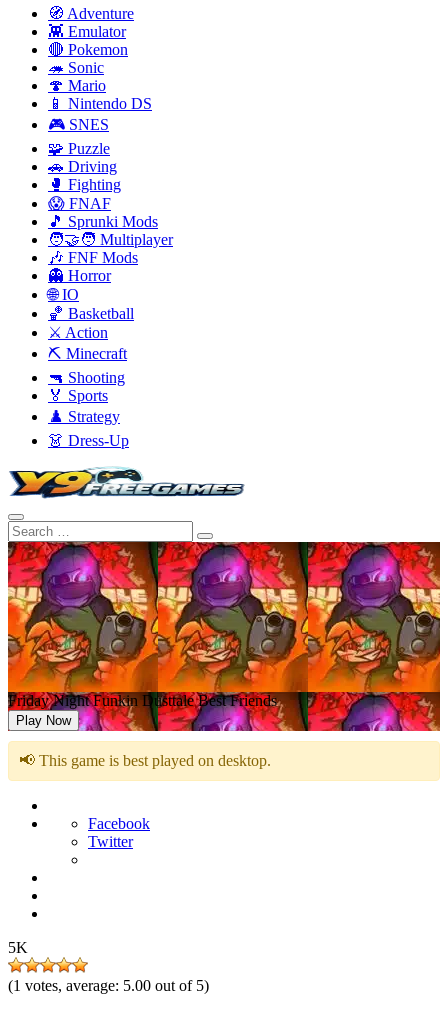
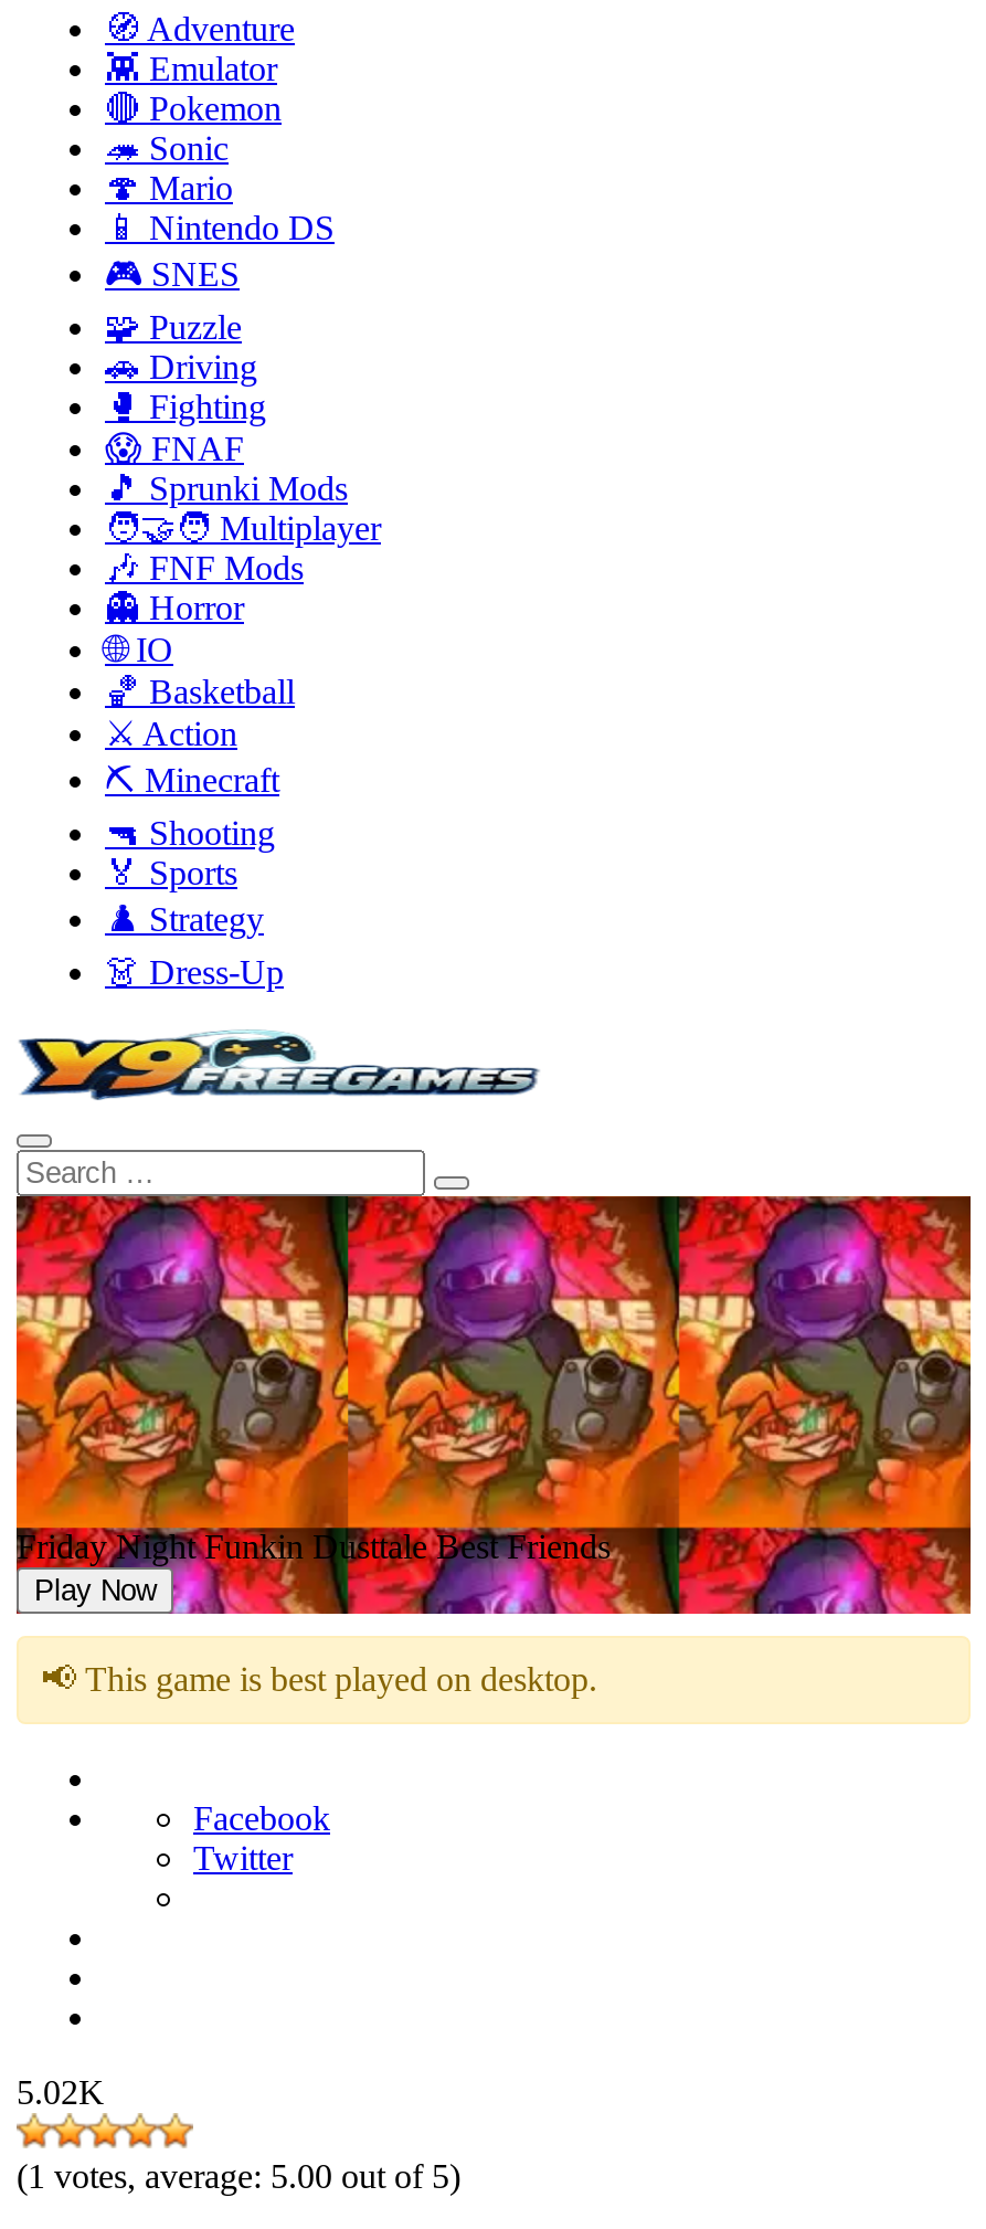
- 5K
+ 5.02K
